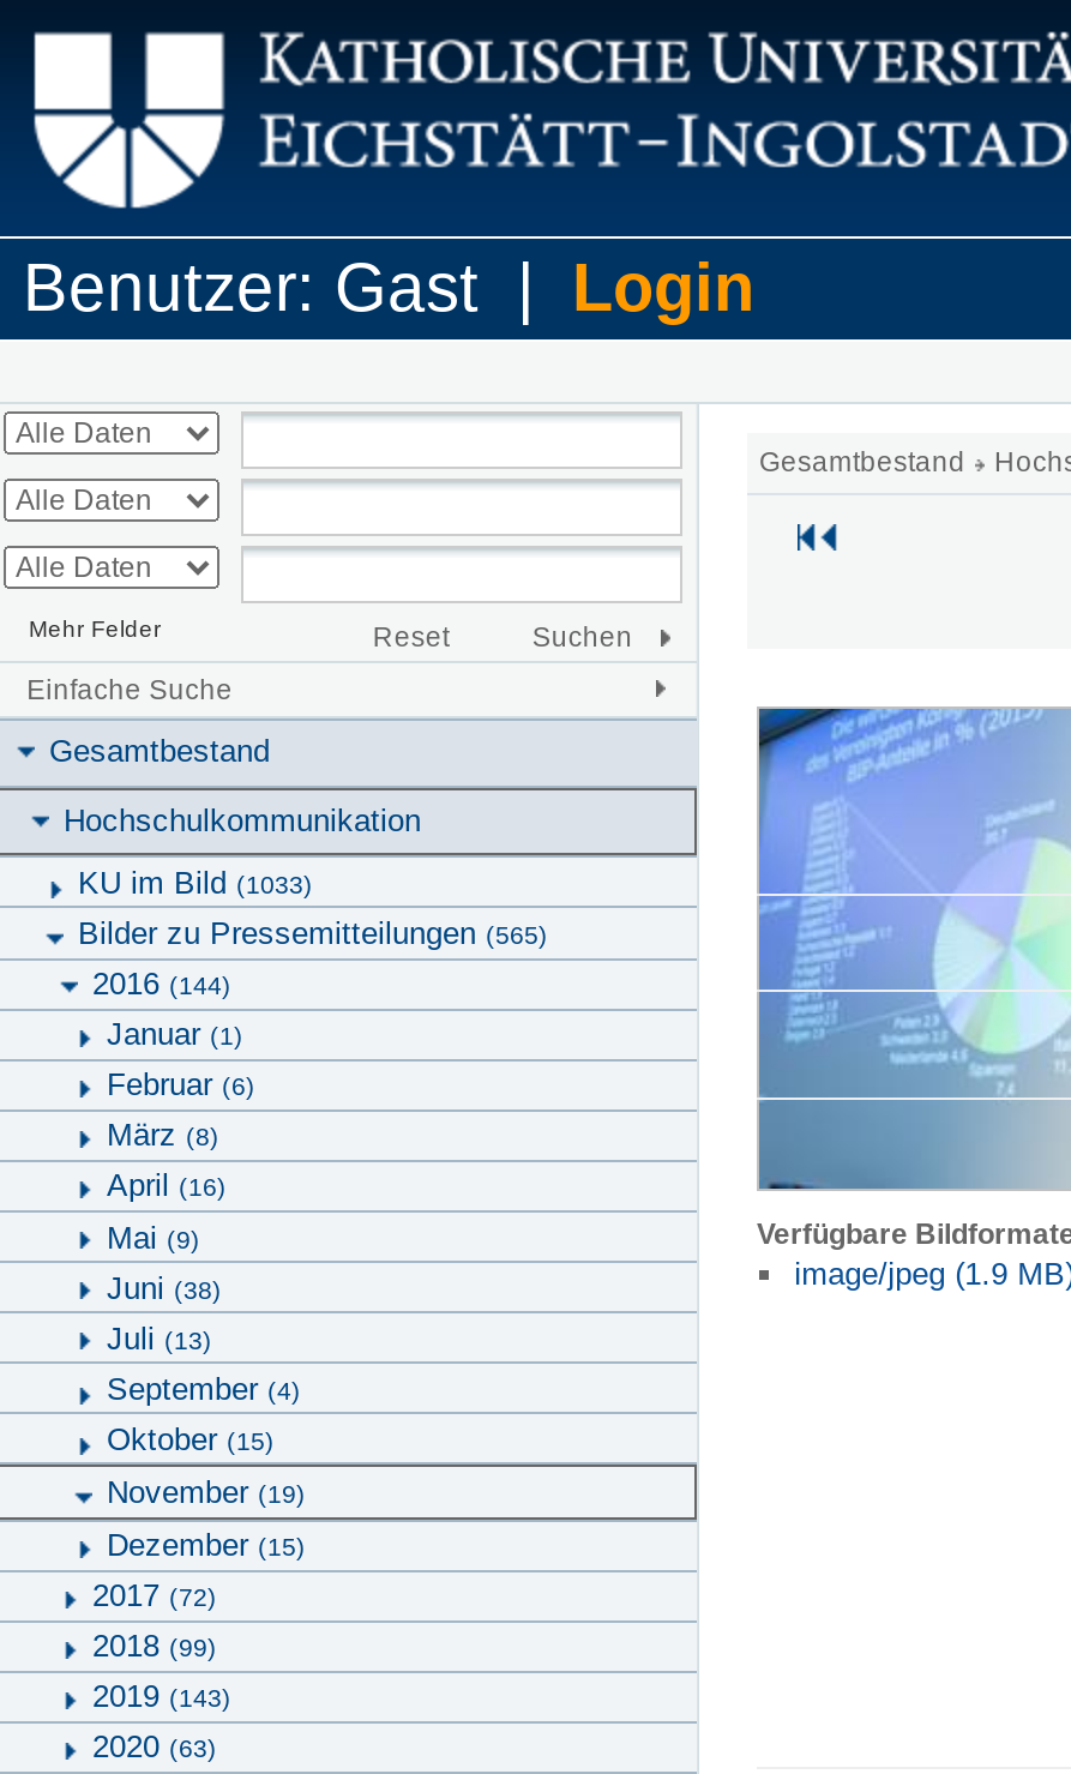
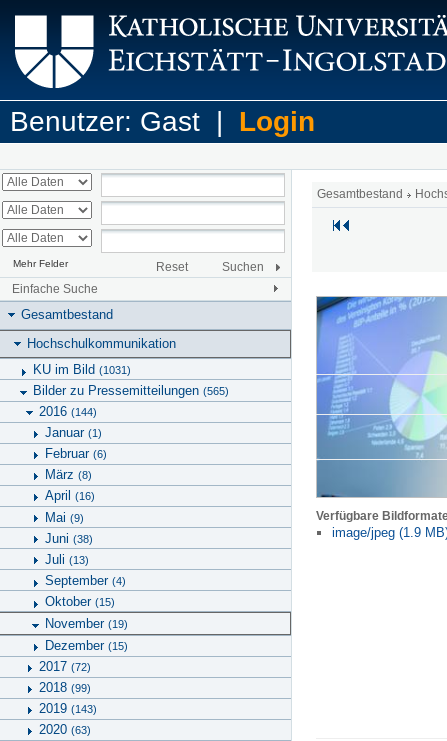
- KU im Bild (1033)
+ KU im Bild (1031)
